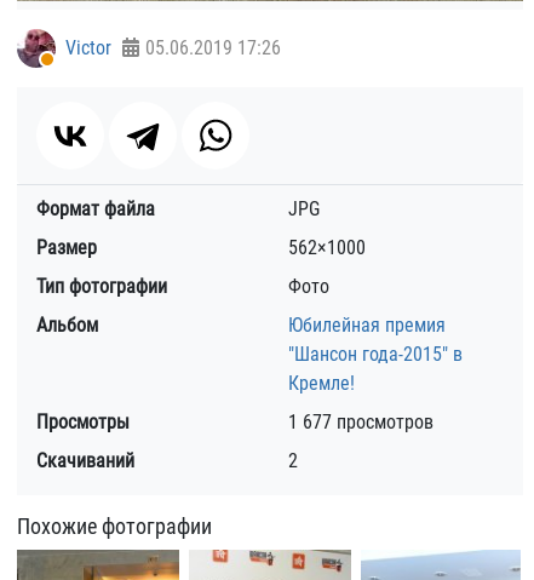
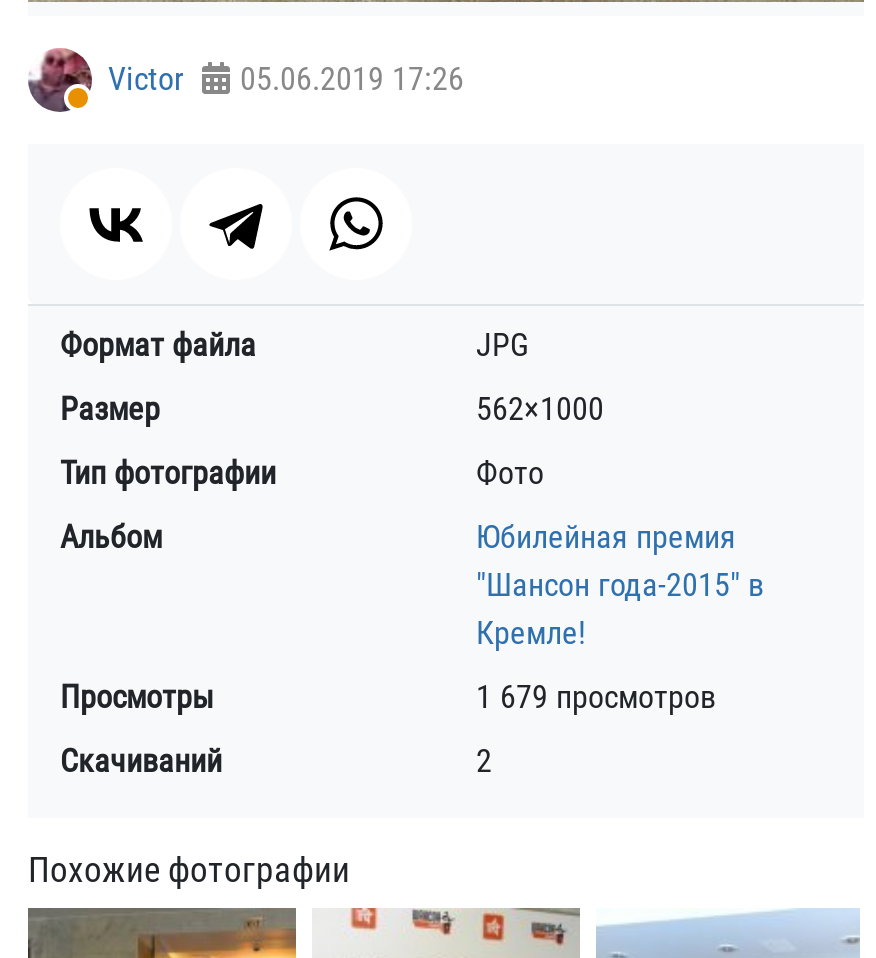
- 1 677 просмотров
+ 1 679 просмотров
